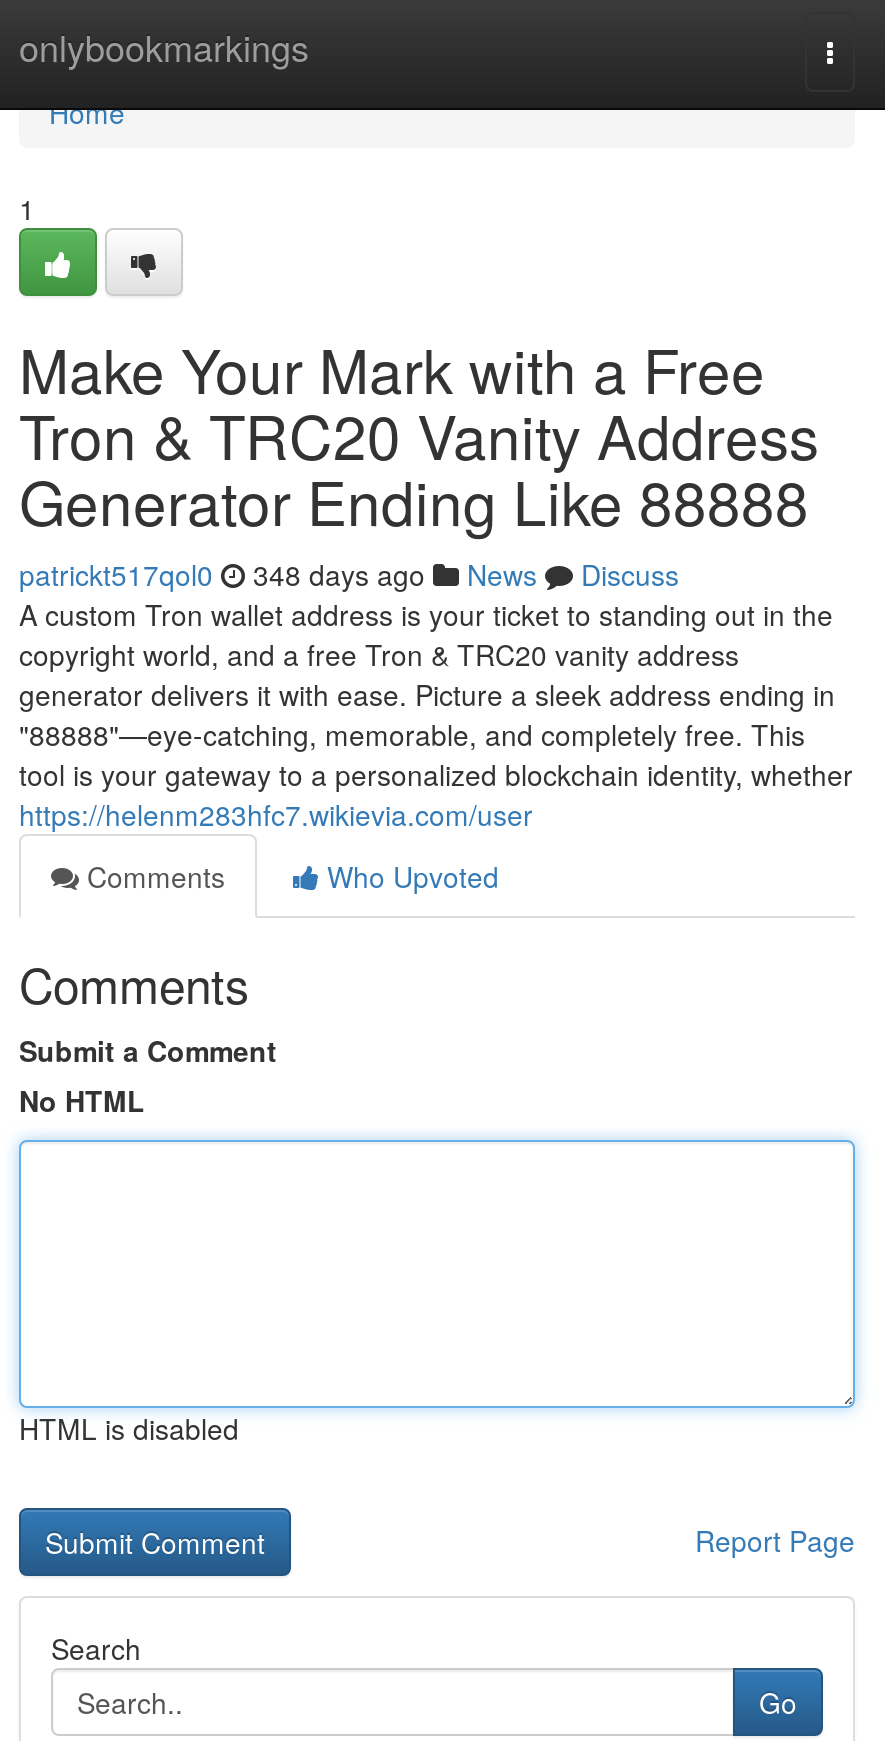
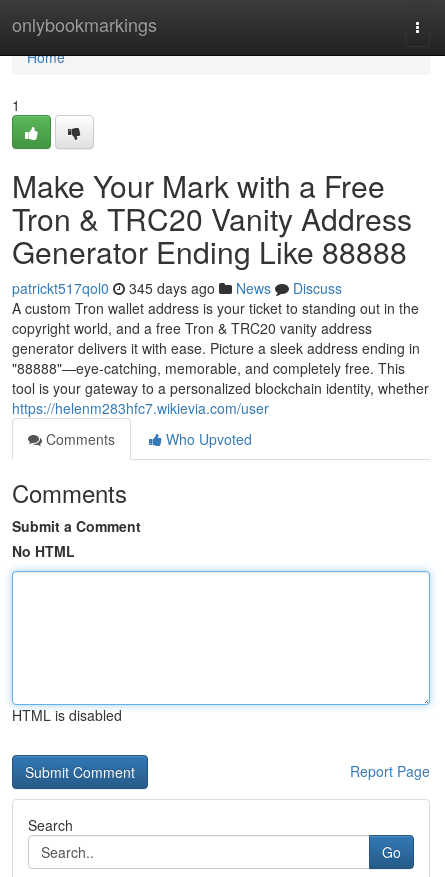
- patrickt517qol0 348 days ago News Discuss
+ patrickt517qol0 345 days ago News Discuss
